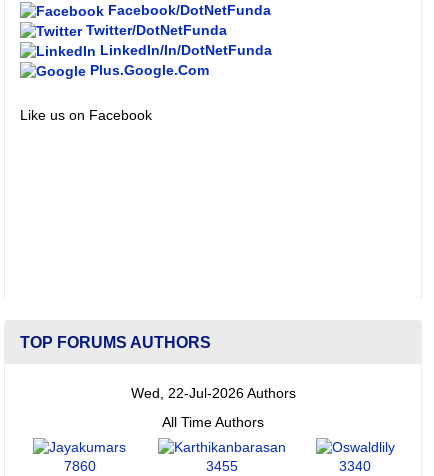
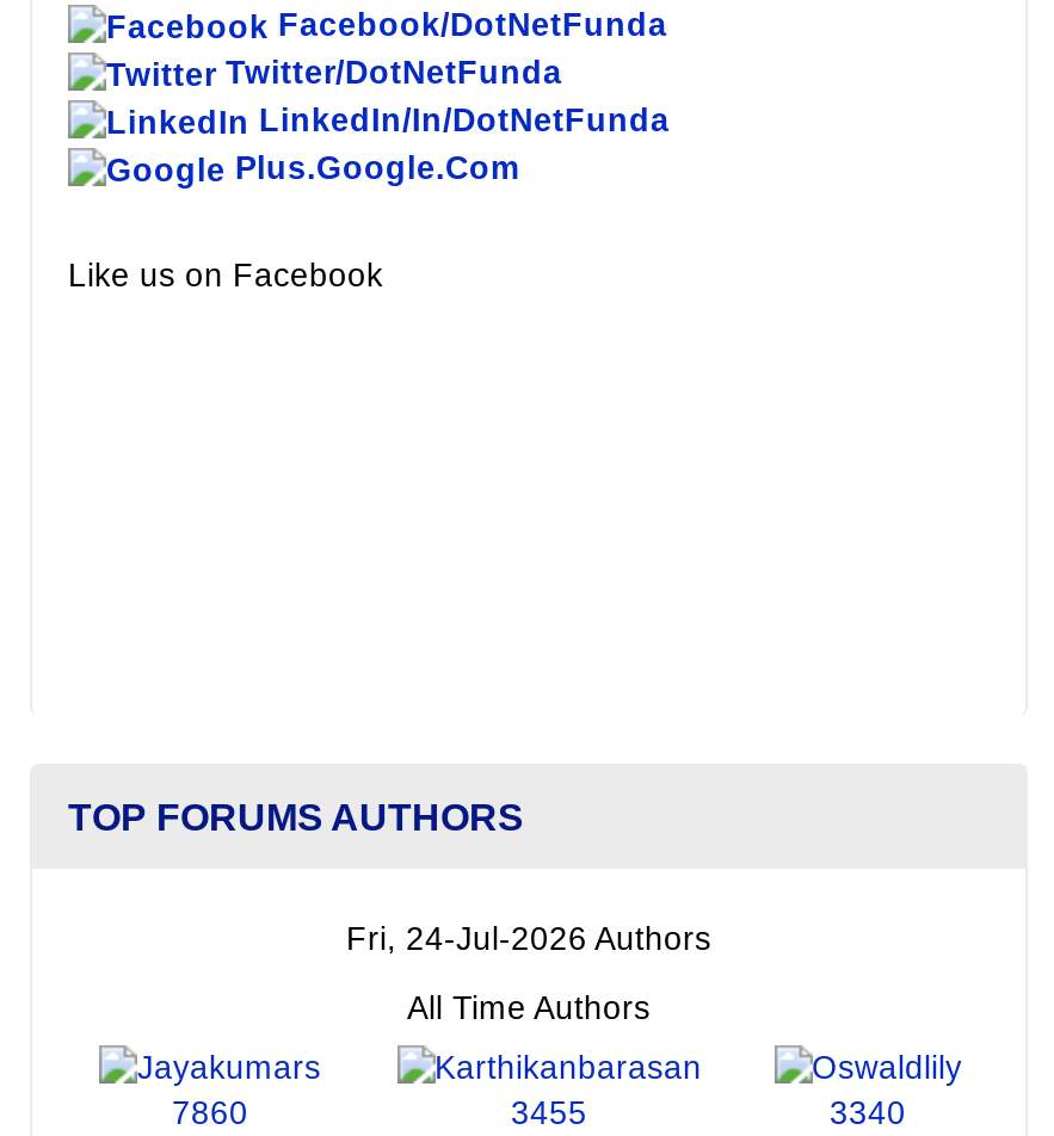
- Wed, 22-Jul-2026 Authors
+ Fri, 24-Jul-2026 Authors
